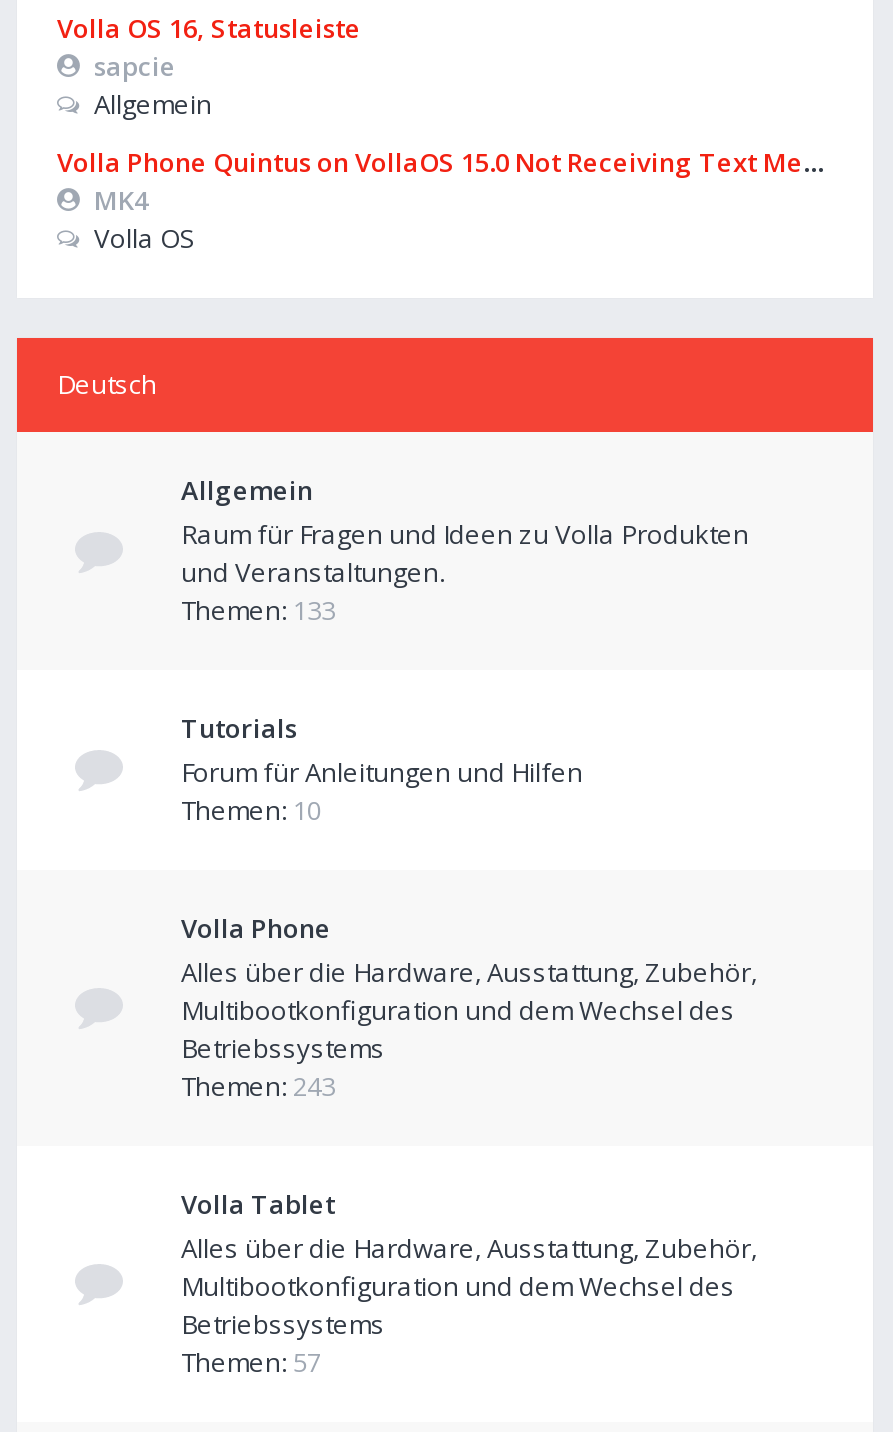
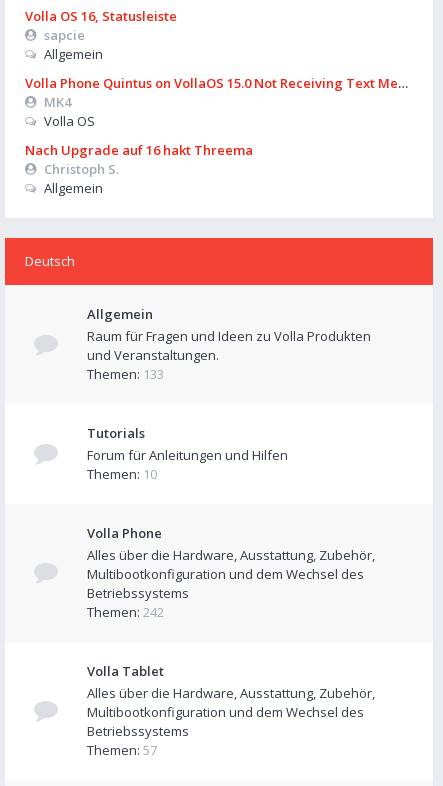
+ Nach Upgrade auf 16 hakt Threema
+ Christoph S.
+ Allgemein

- Themen: 243
+ Themen: 242
